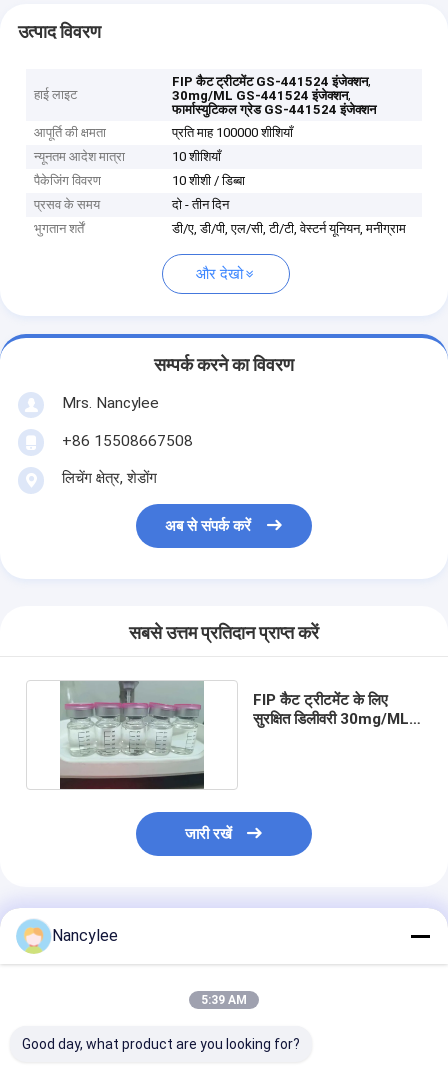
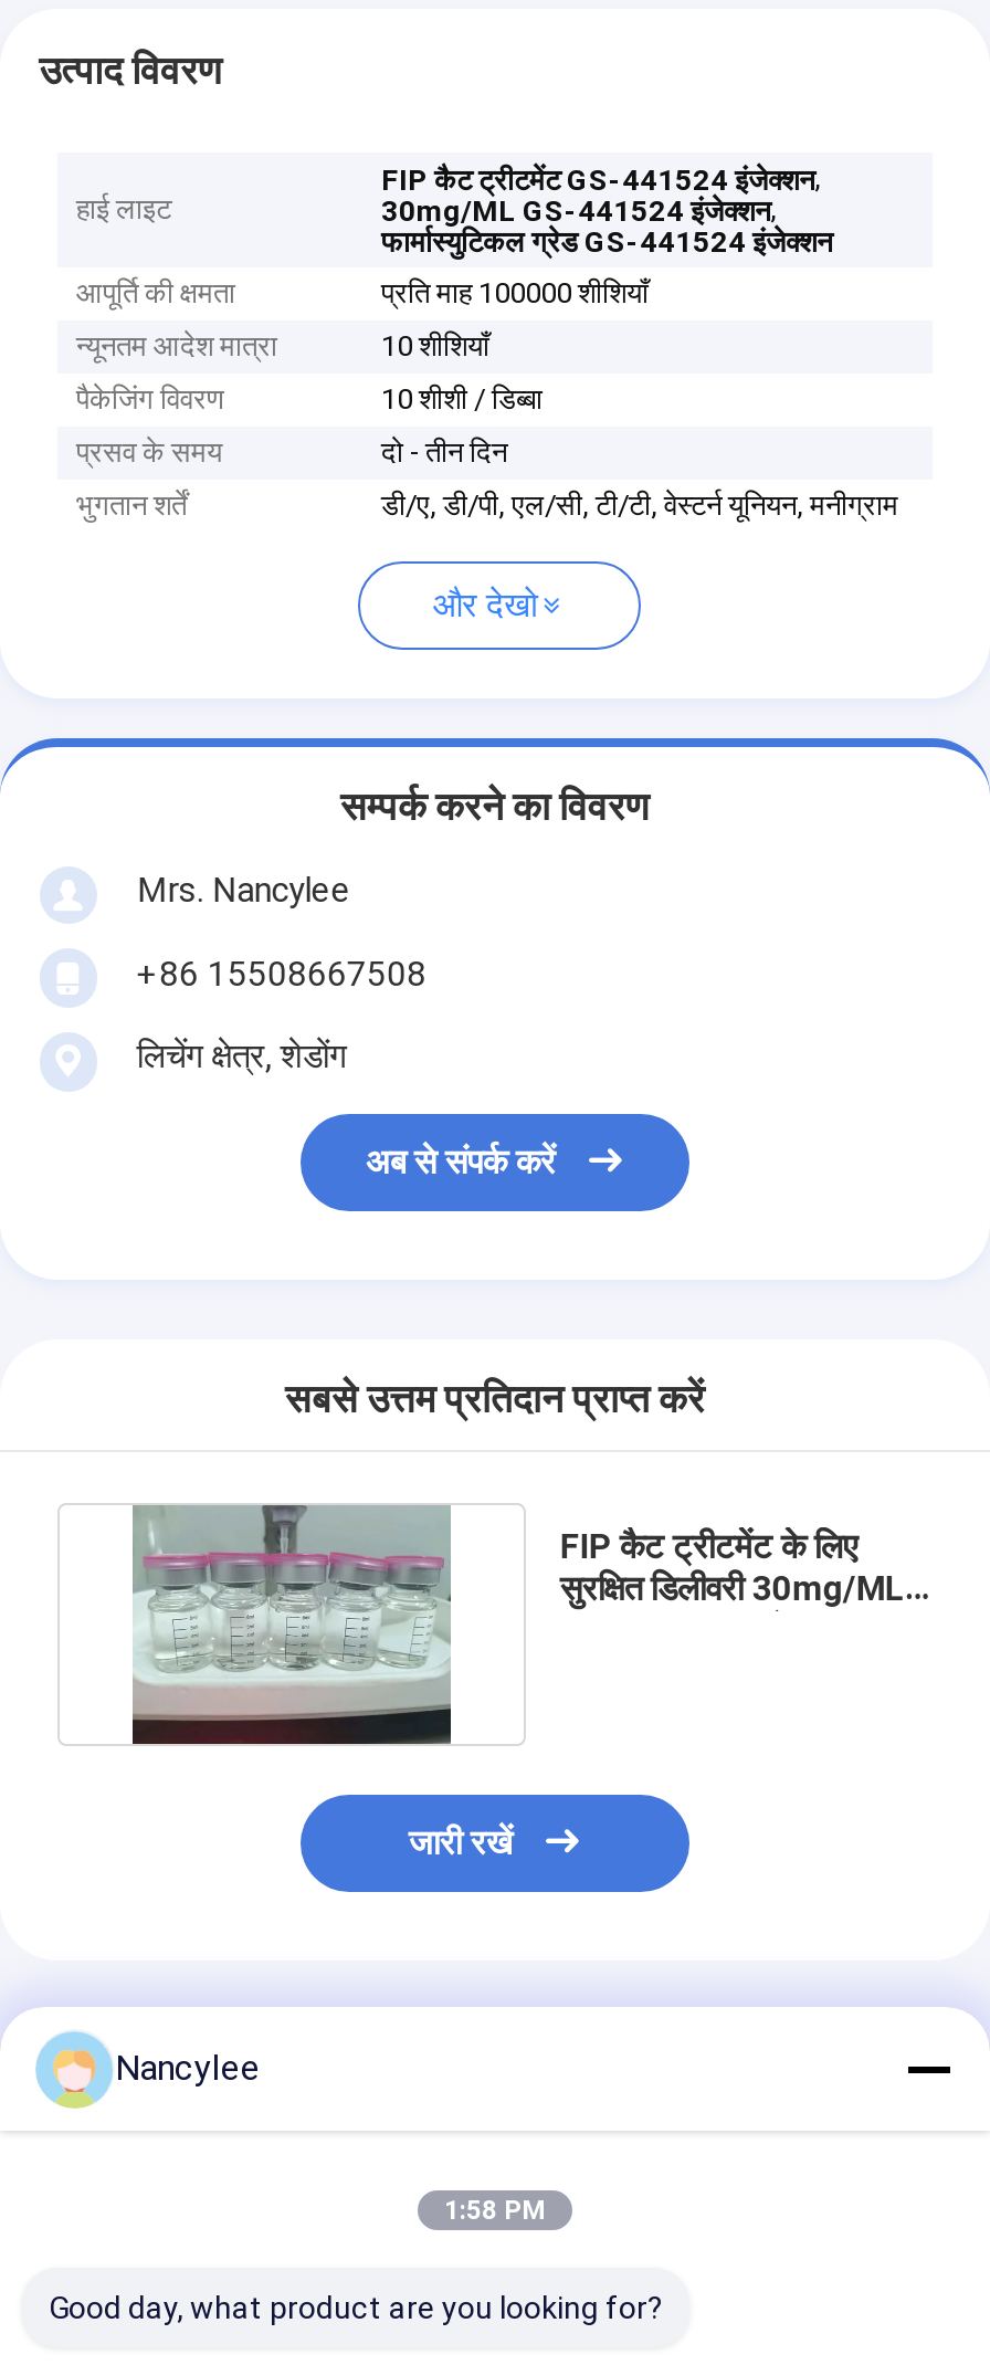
- 5:39 AM
+ 1:58 PM
